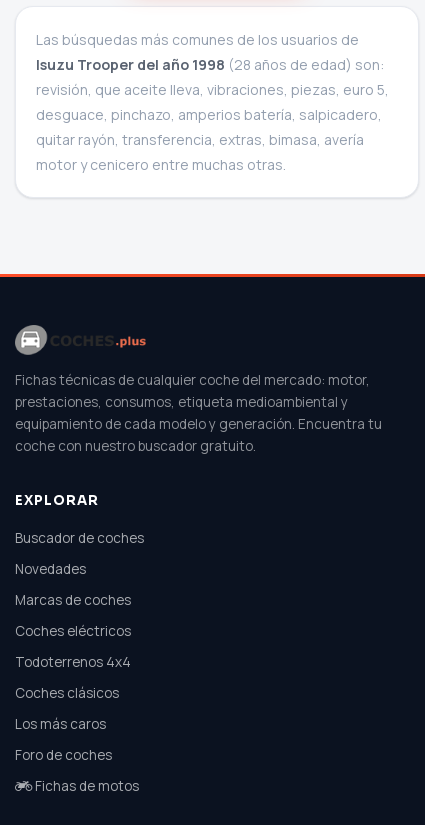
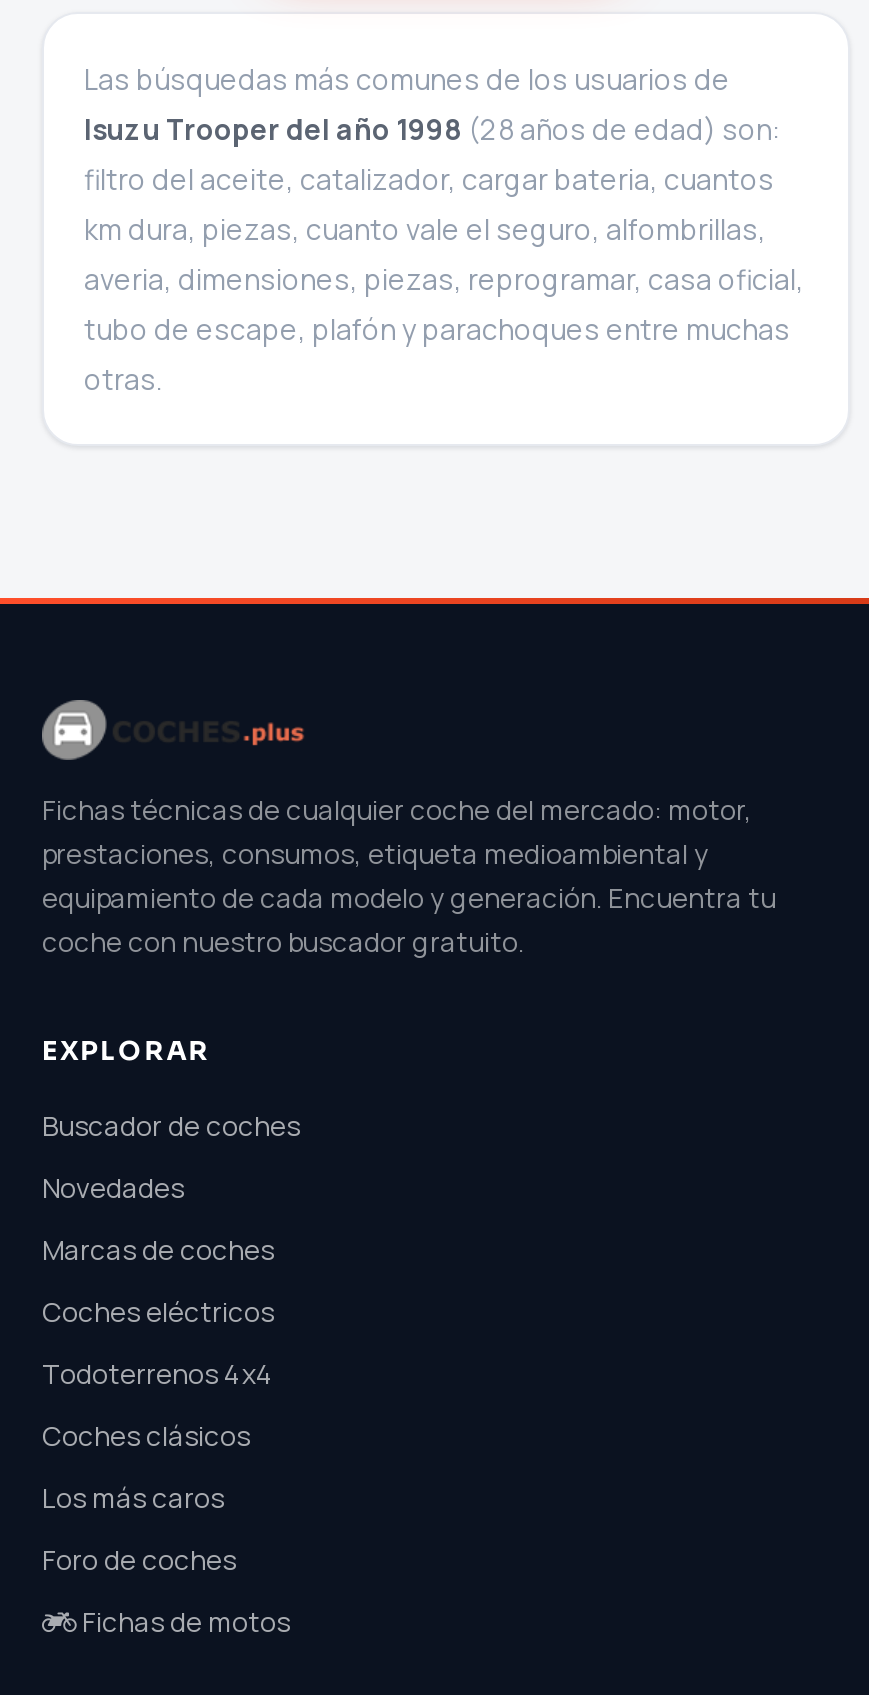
- revisión, que aceite lleva, vibraciones, piezas, euro 5,
- desguace, pinchazo, amperios batería, salpicadero,
- quitar rayón, transferencia, extras, bimasa, avería
- motor y cenicero entre muchas otras.
+ filtro del aceite, catalizador, cargar bateria, cuantos
+ km dura, piezas, cuanto vale el seguro, alfombrillas,
+ averia, dimensiones, piezas, reprogramar, casa oficial,
+ tubo de escape, plafón y parachoques entre muchas
+ otras.
